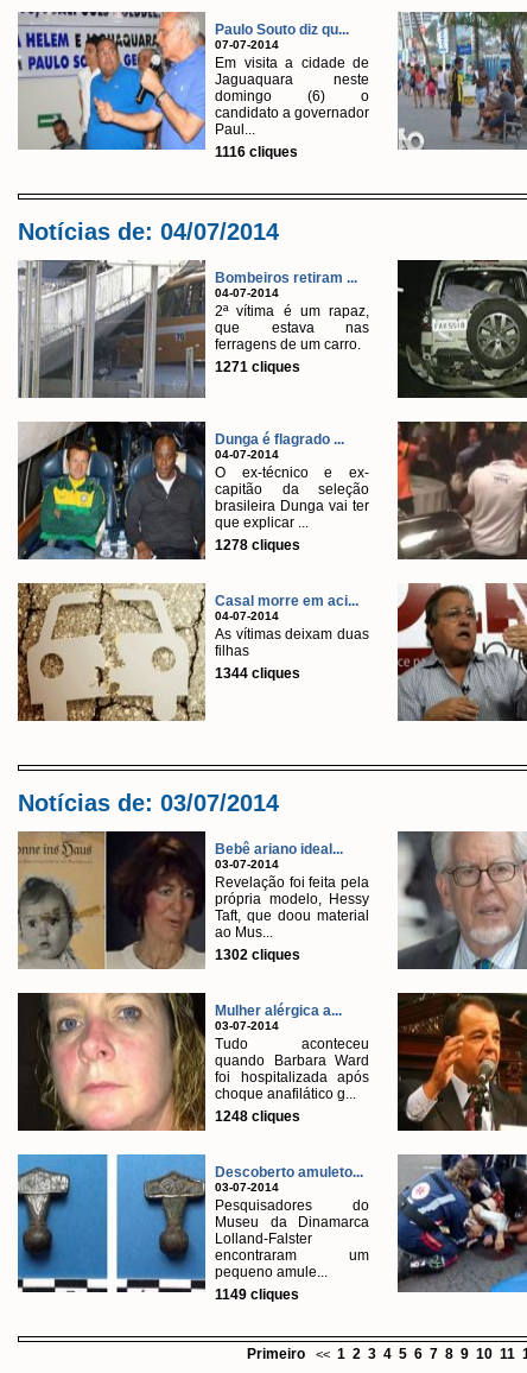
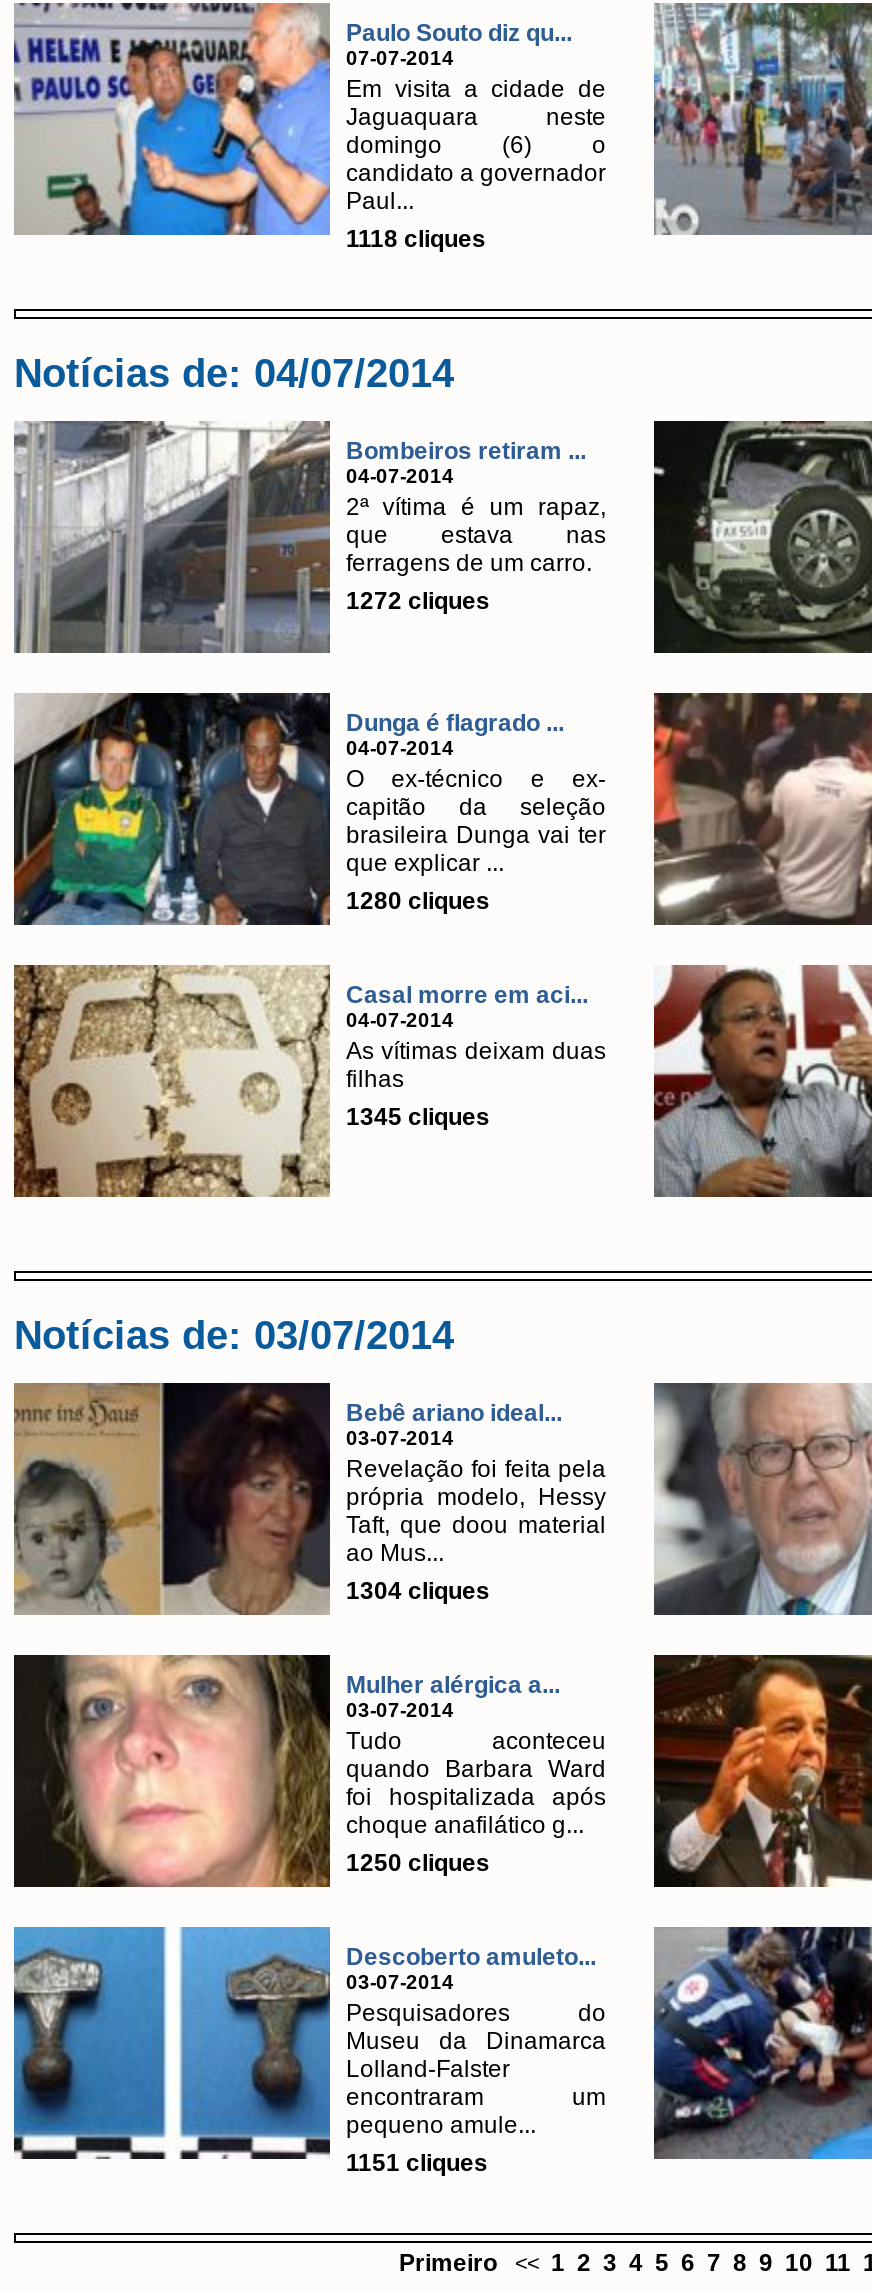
- 1116 cliques
+ 1118 cliques

- 1271 cliques
+ 1272 cliques

- 1278 cliques
+ 1280 cliques

- 1344 cliques
+ 1345 cliques

- 1302 cliques
+ 1304 cliques

- 1248 cliques
+ 1250 cliques

- 1149 cliques
+ 1151 cliques
